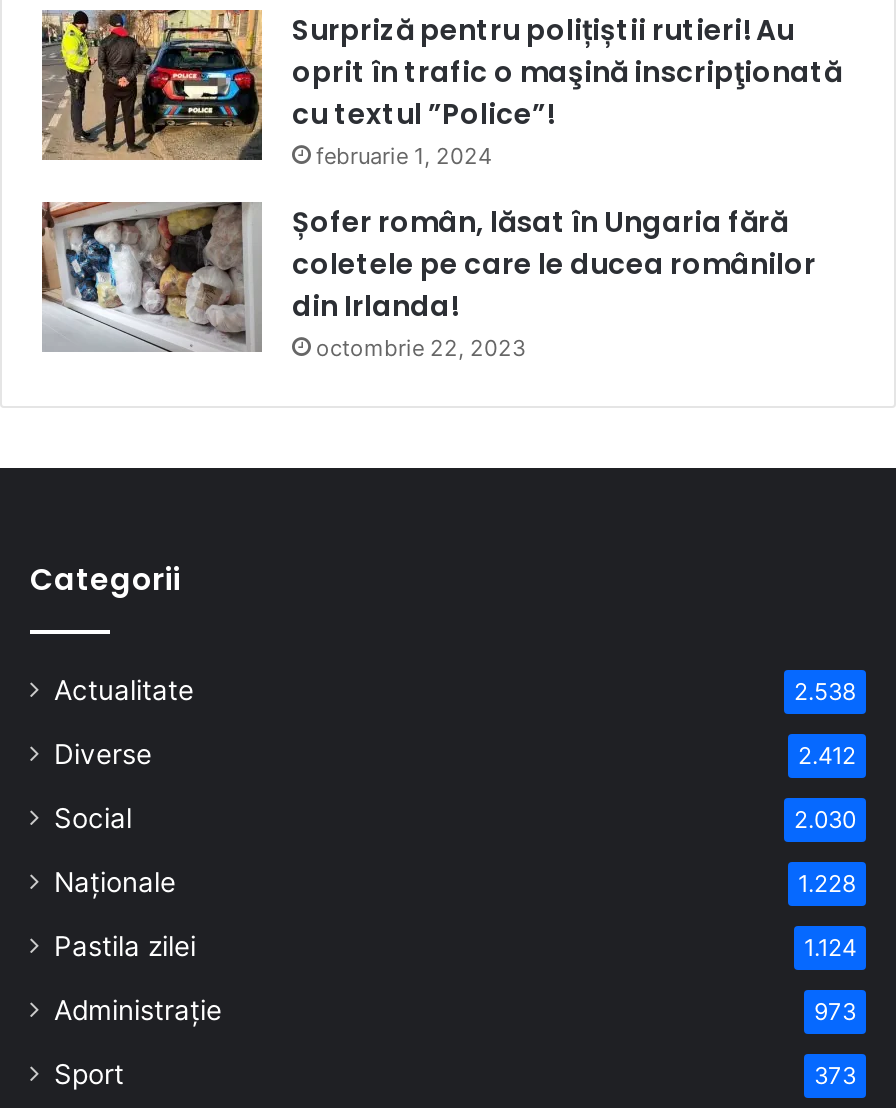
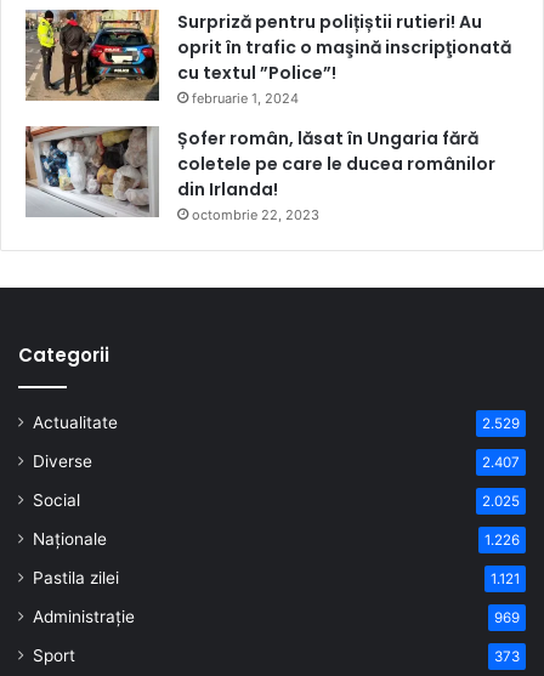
- 2.538
+ 2.529

- 2.412
+ 2.407

- 2.030
+ 2.025

- 1.228
+ 1.226

- 1.124
+ 1.121

- 973
+ 969
